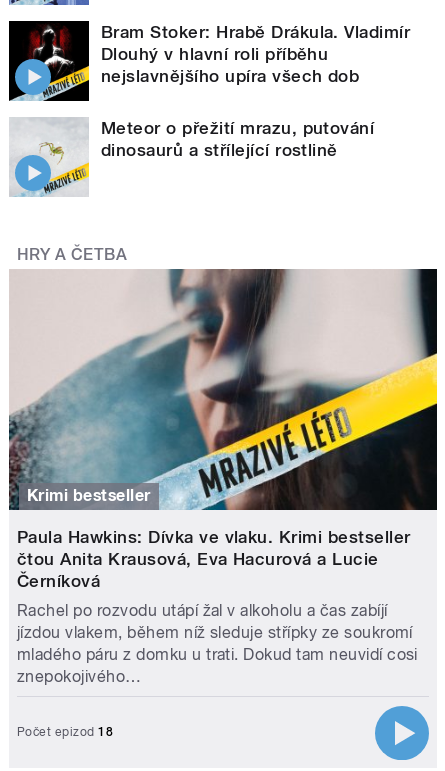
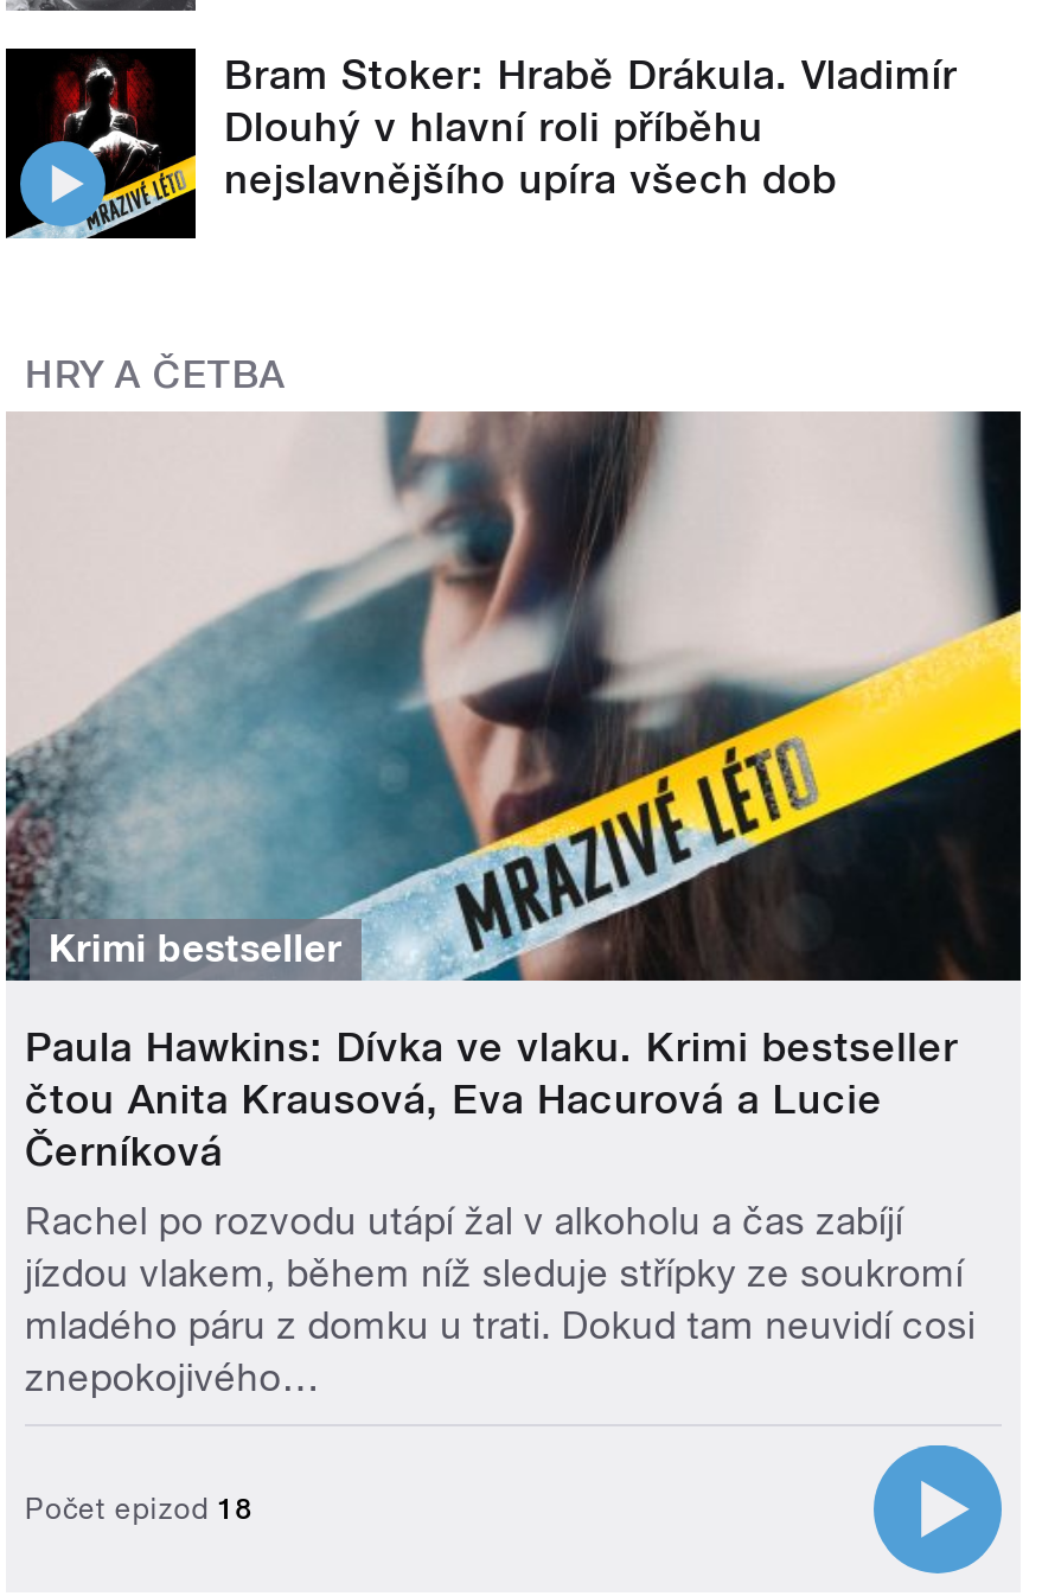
- [image]
- Meteor o přežití mrazu, putování
- dinosaurů a střílející rostlině
